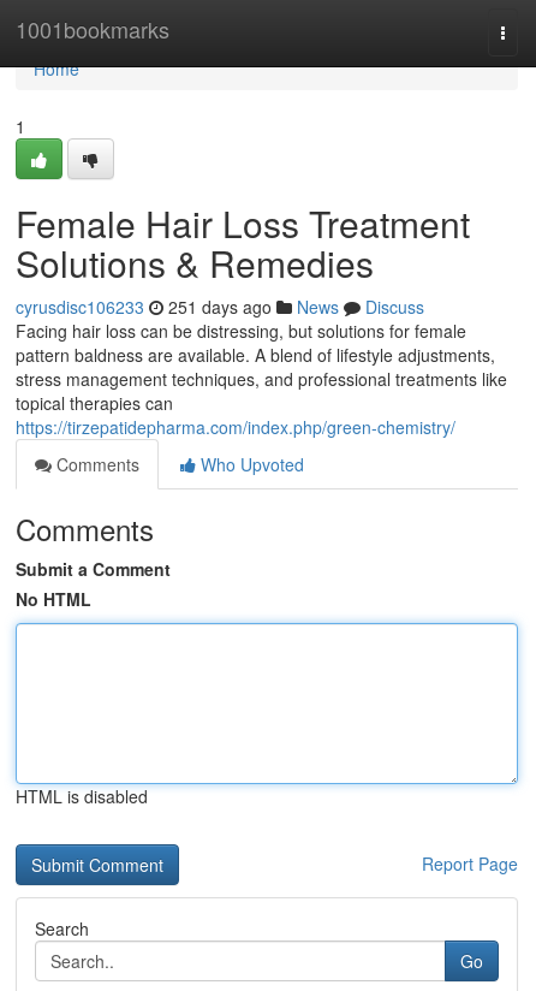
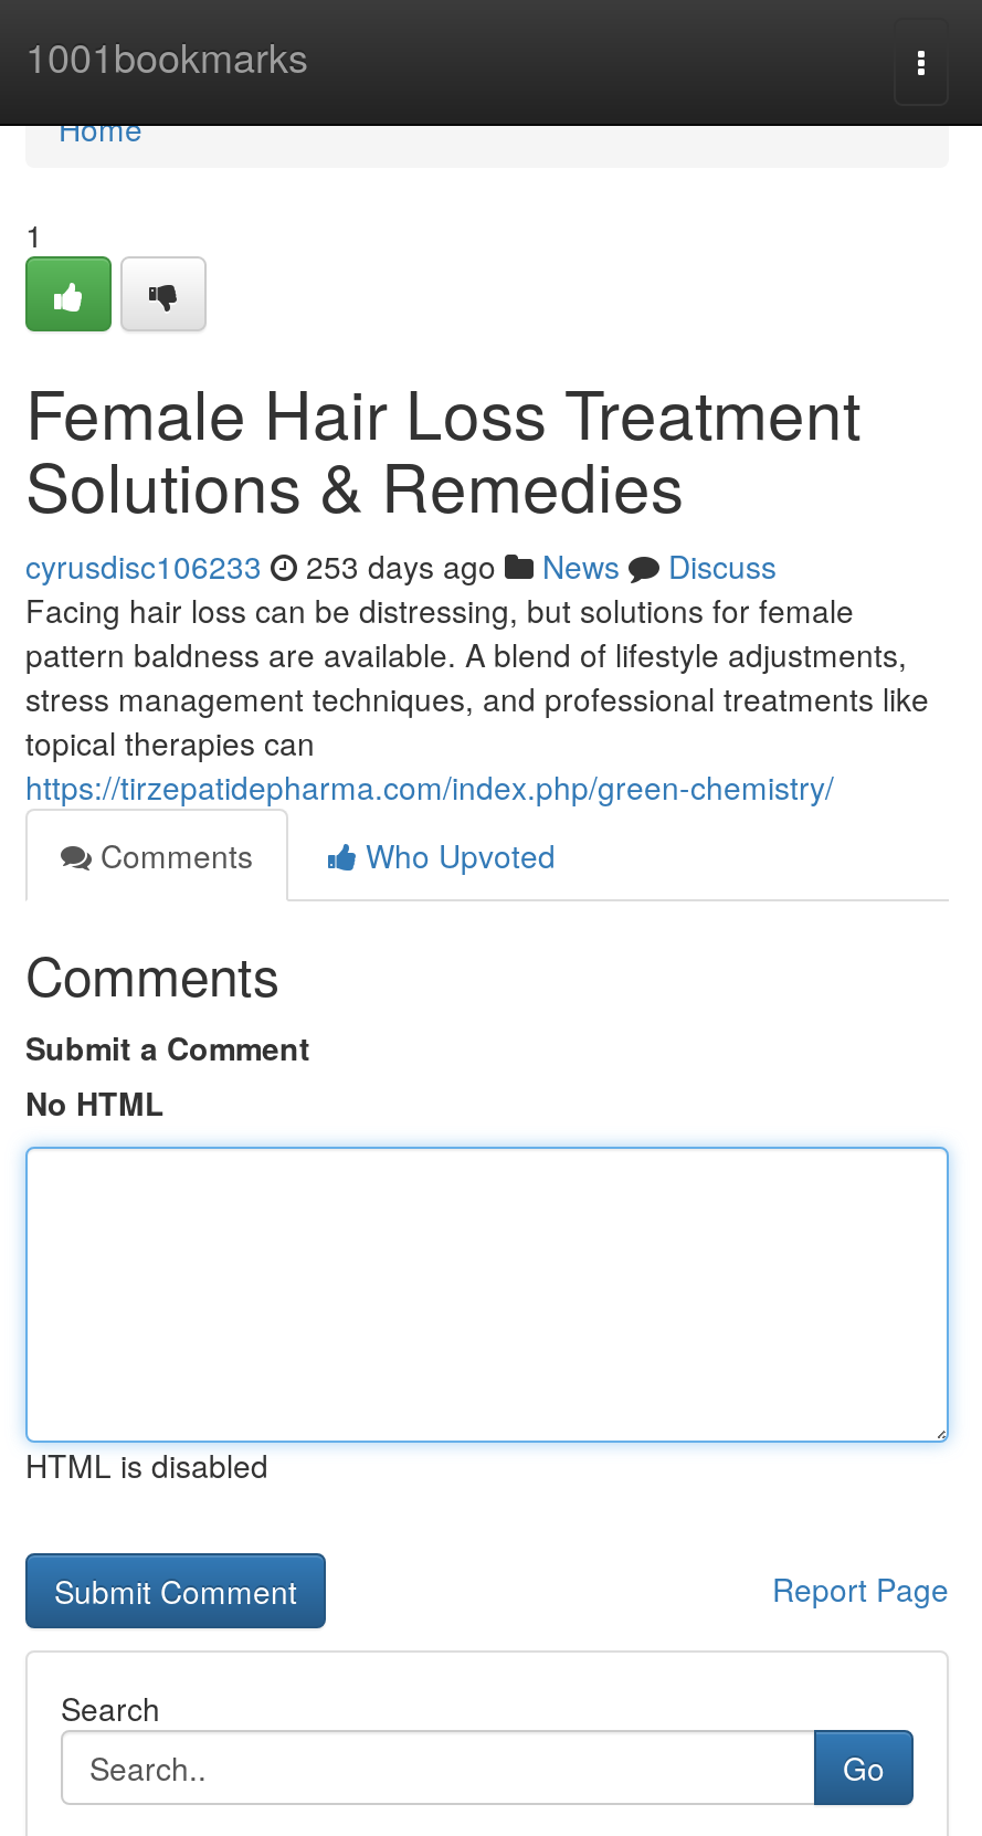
- cyrusdisc106233 251 days ago News Discuss
+ cyrusdisc106233 253 days ago News Discuss
